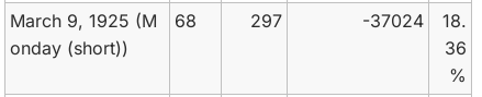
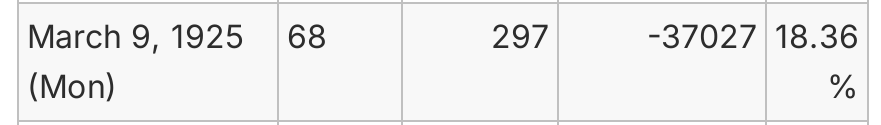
- March 9, 1925 (M
- onday (short))
+ March 9, 1925
+ (Mon)

- -37024
- 18.
- 36
+ -37027 18.36
